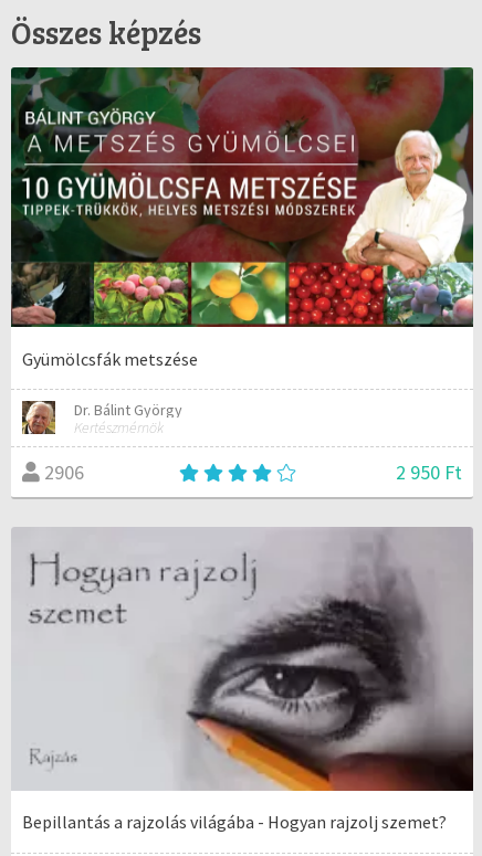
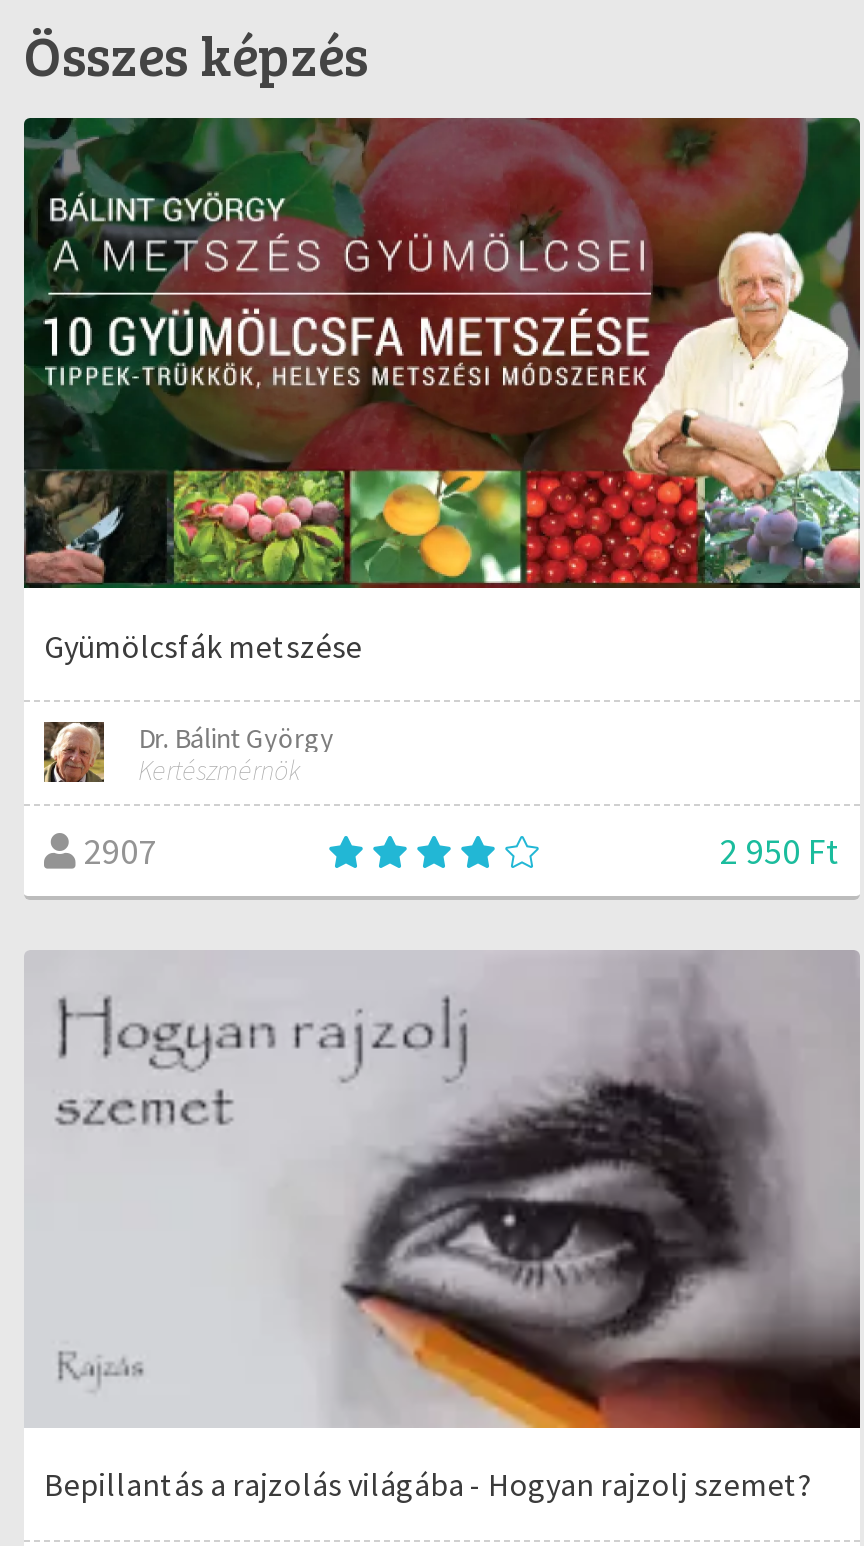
- 2906
+ 2907
